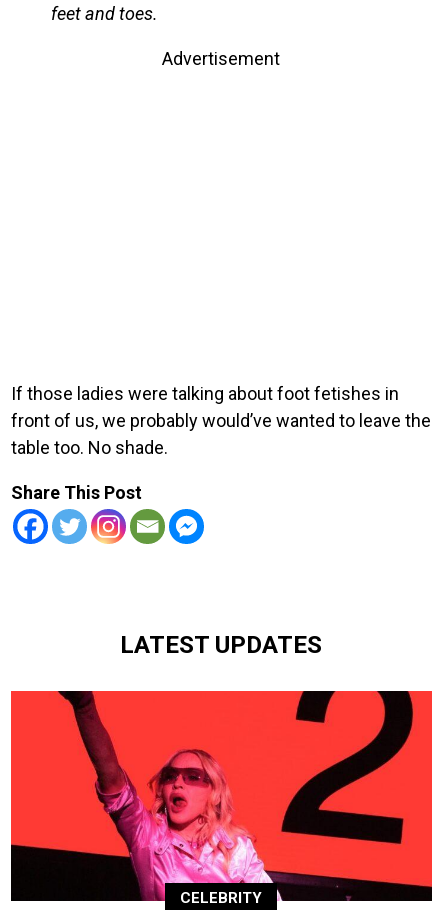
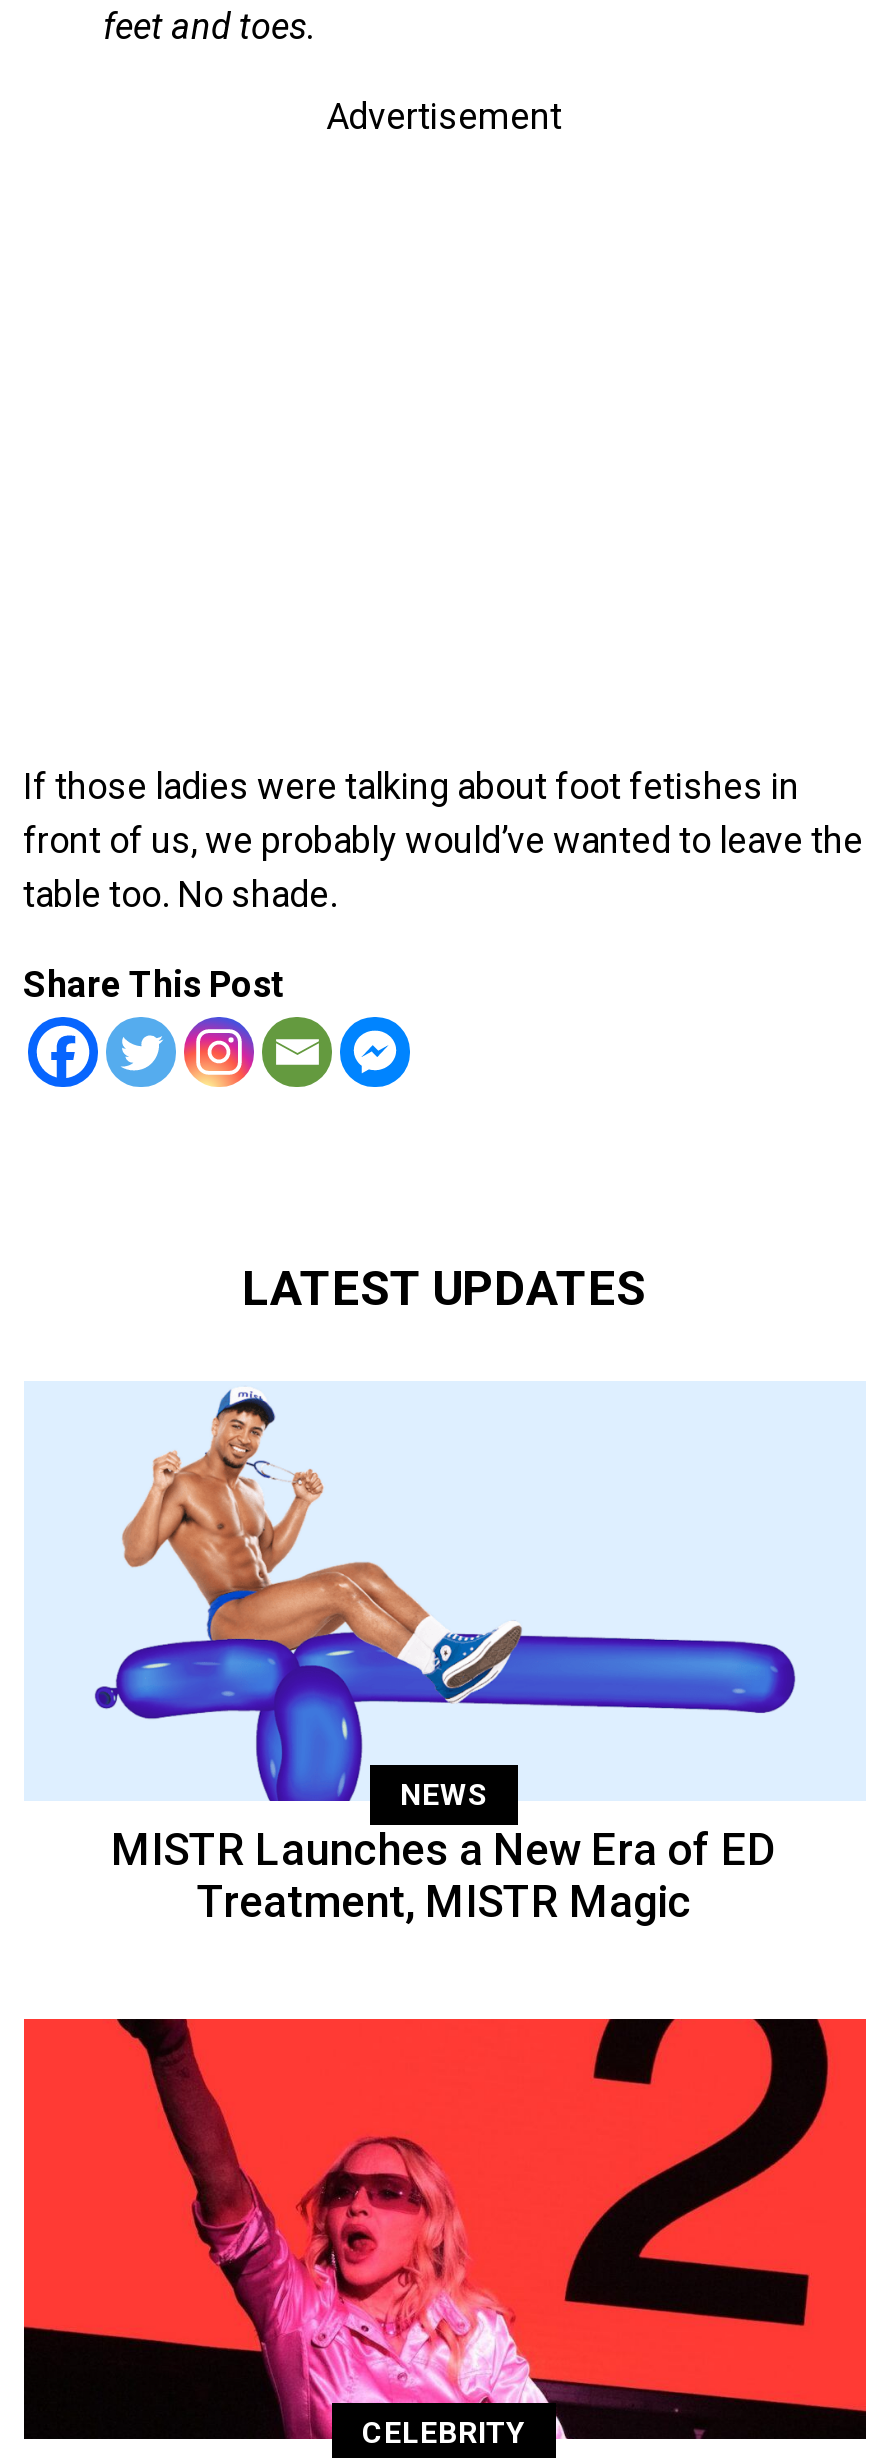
+ [image]
+ NEWS
+ MISTR Launches a New Era of ED
+ Treatment, MISTR Magic
